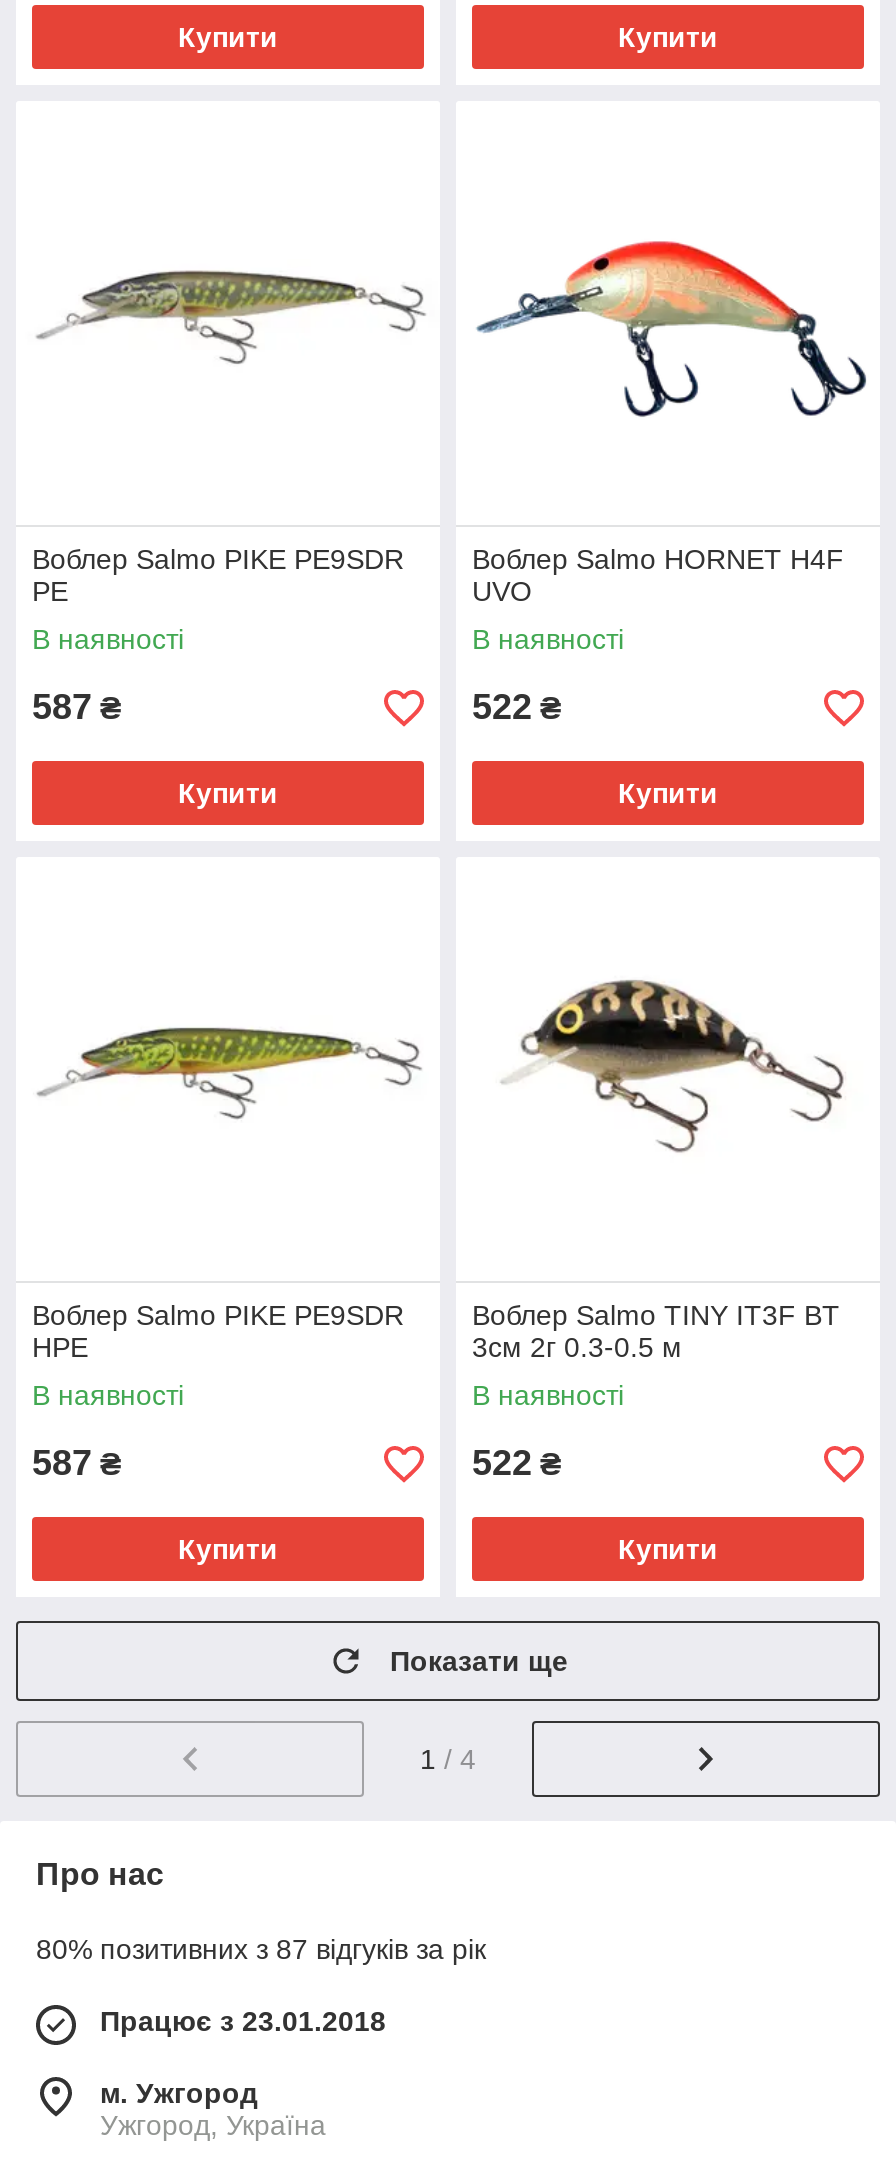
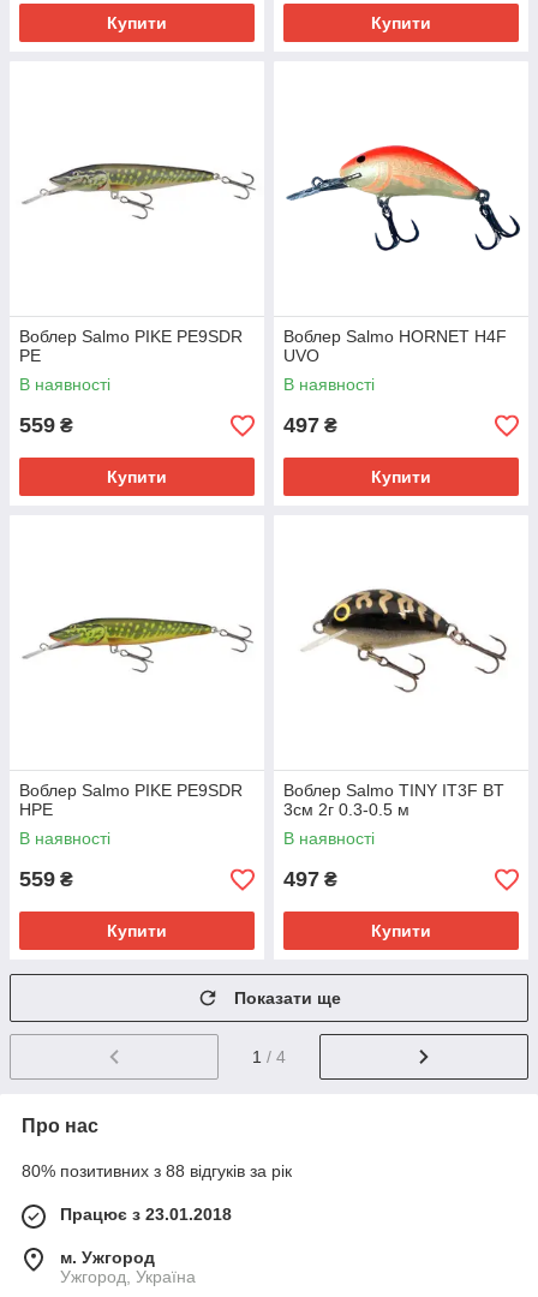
- 587 ₴
+ 559 ₴

- 522 ₴
+ 497 ₴

- 587 ₴
+ 559 ₴

- 522 ₴
+ 497 ₴

- 80% позитивних з 87 відгуків за рік
+ 80% позитивних з 88 відгуків за рік
